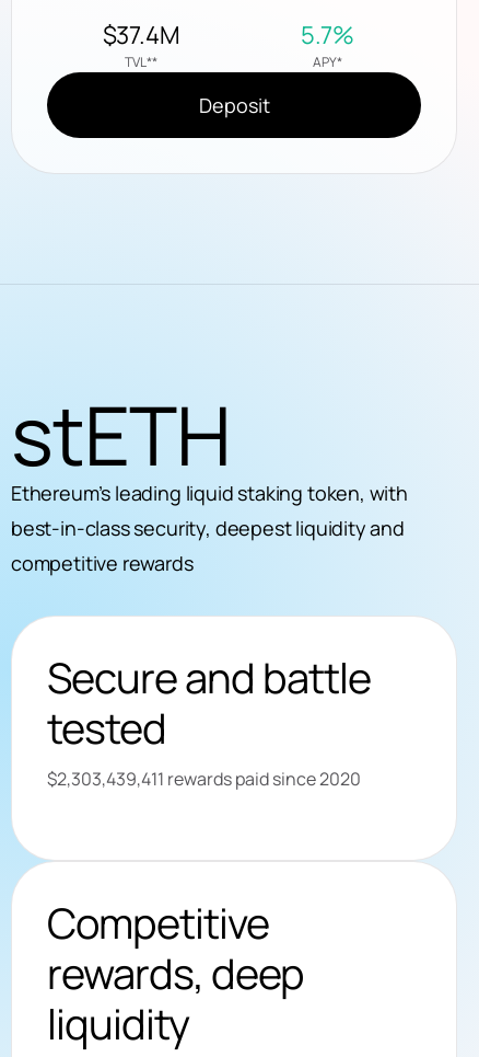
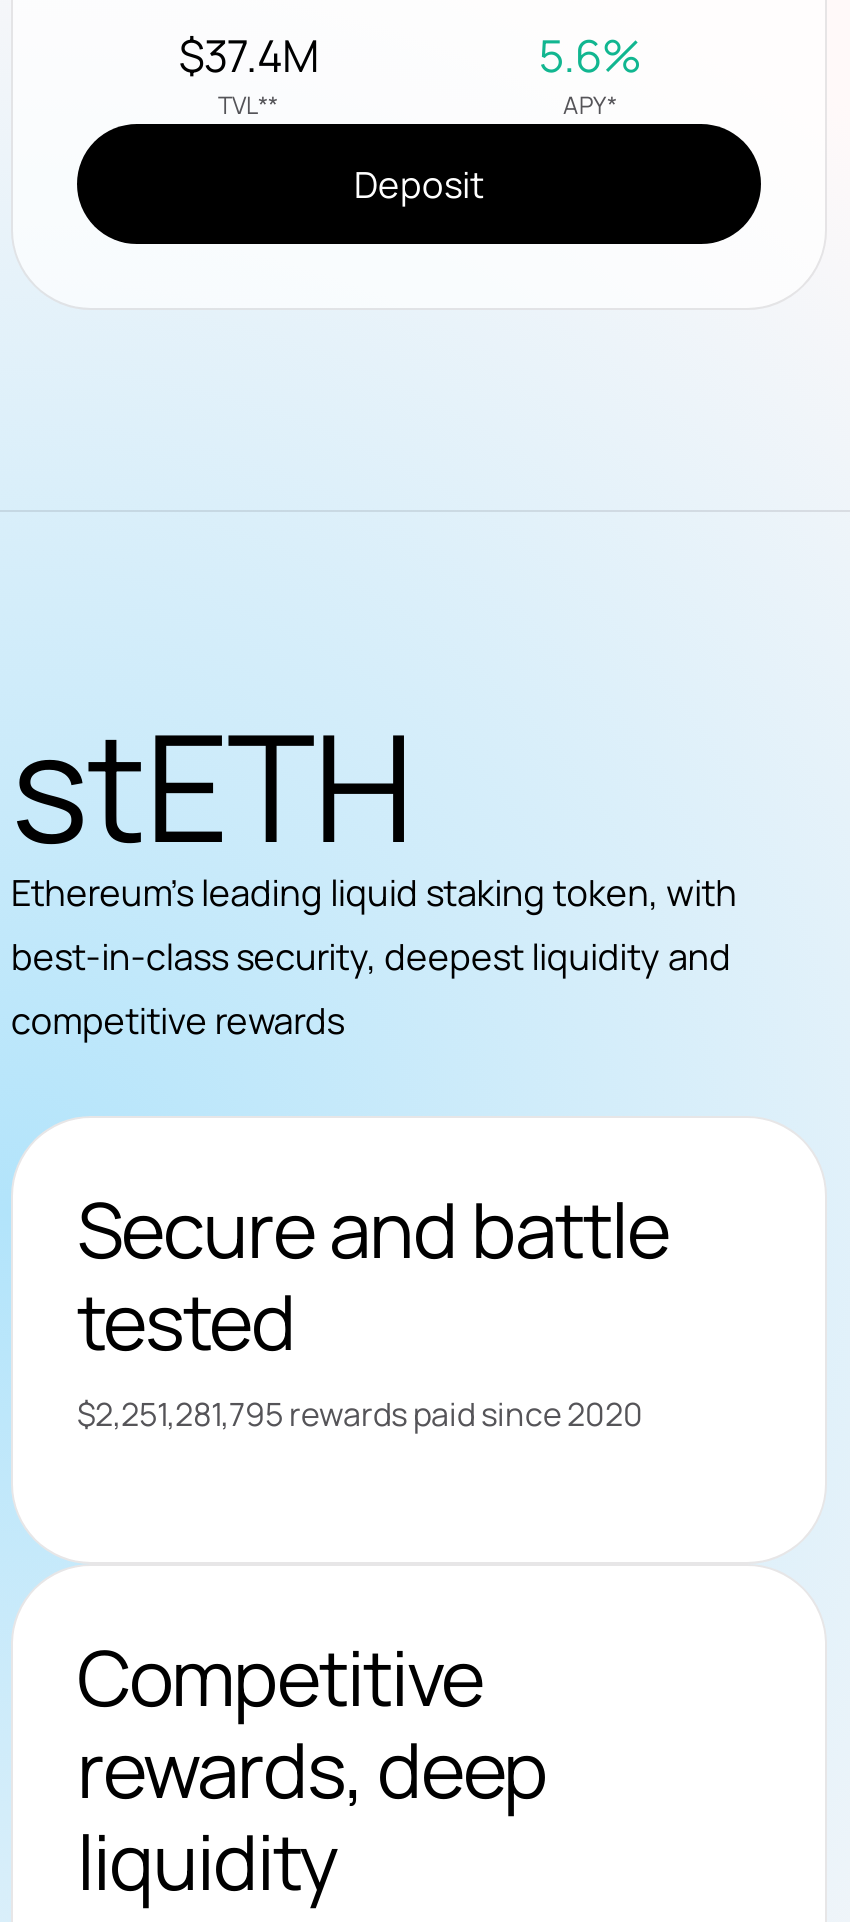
- 5.7%
+ 5.6%

- $2,303,439,411 rewards paid since 2020
+ $2,251,281,795 rewards paid since 2020
